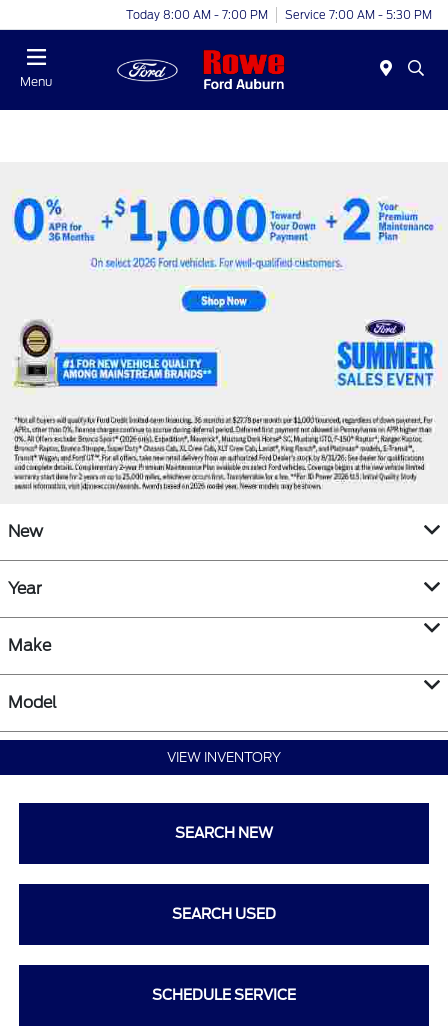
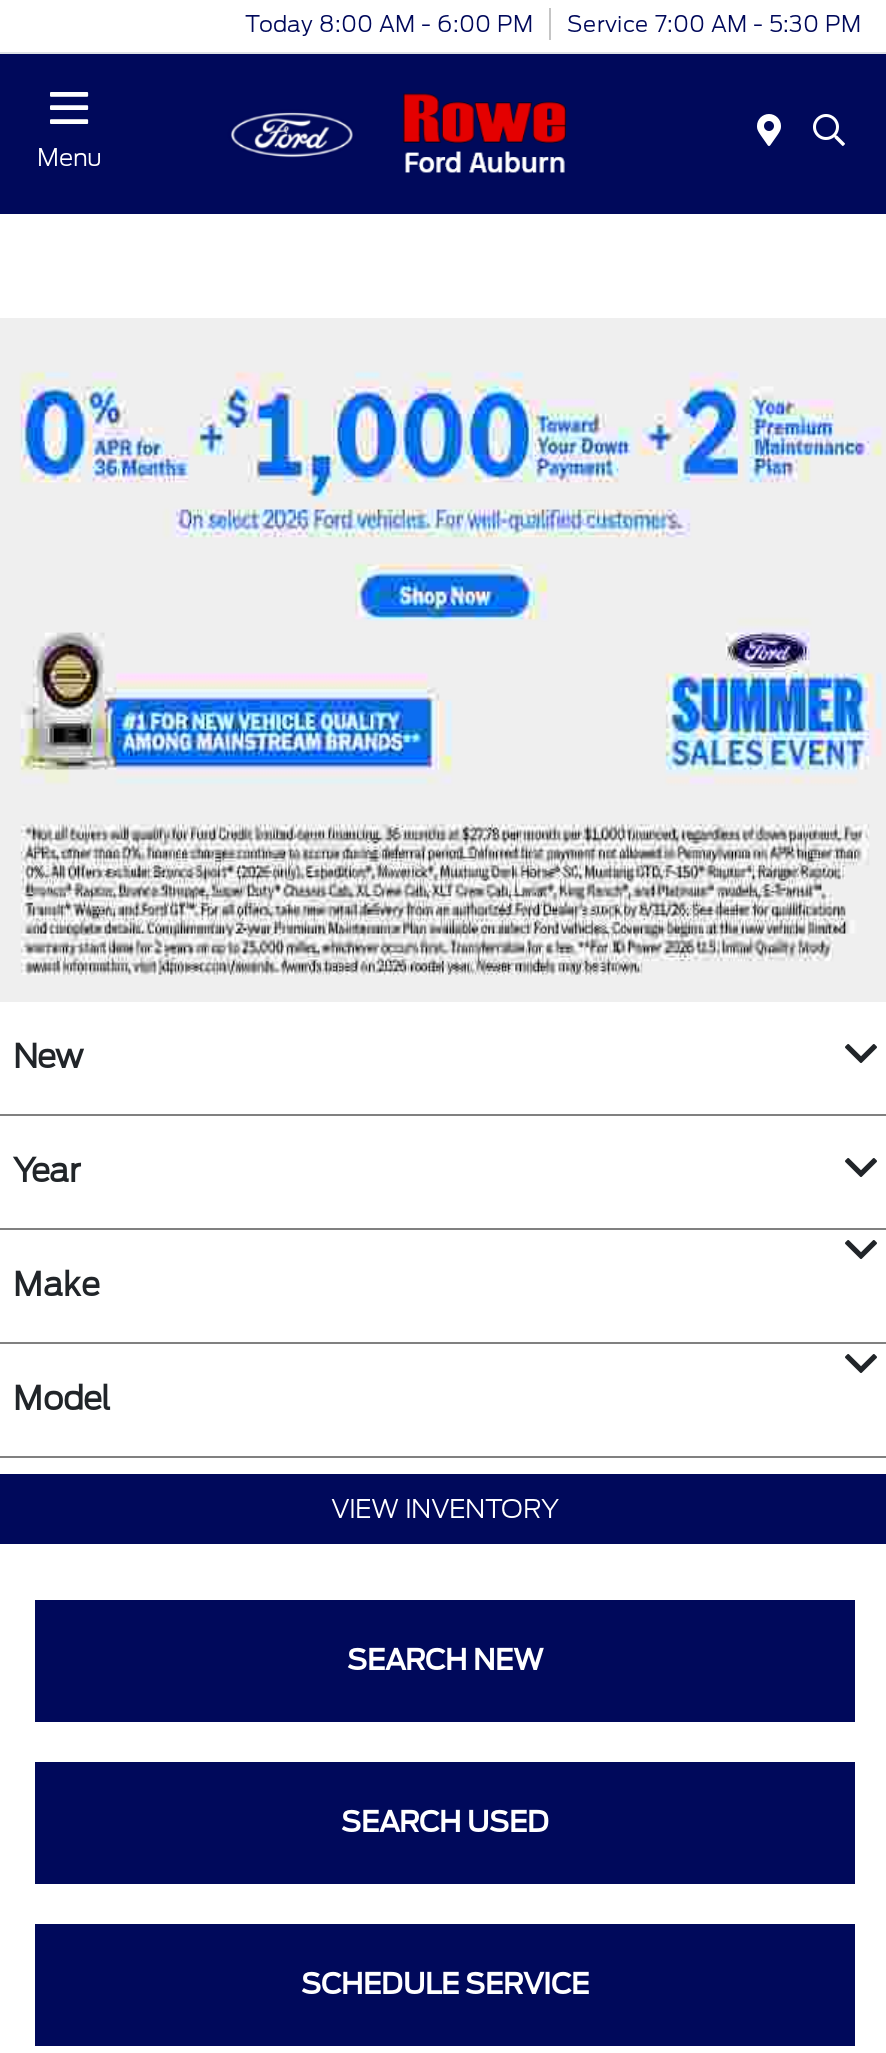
- Today 8:00 AM - 7:00 PM Service 7:00 AM - 5:30 PM
+ Today 8:00 AM - 6:00 PM Service 7:00 AM - 5:30 PM
